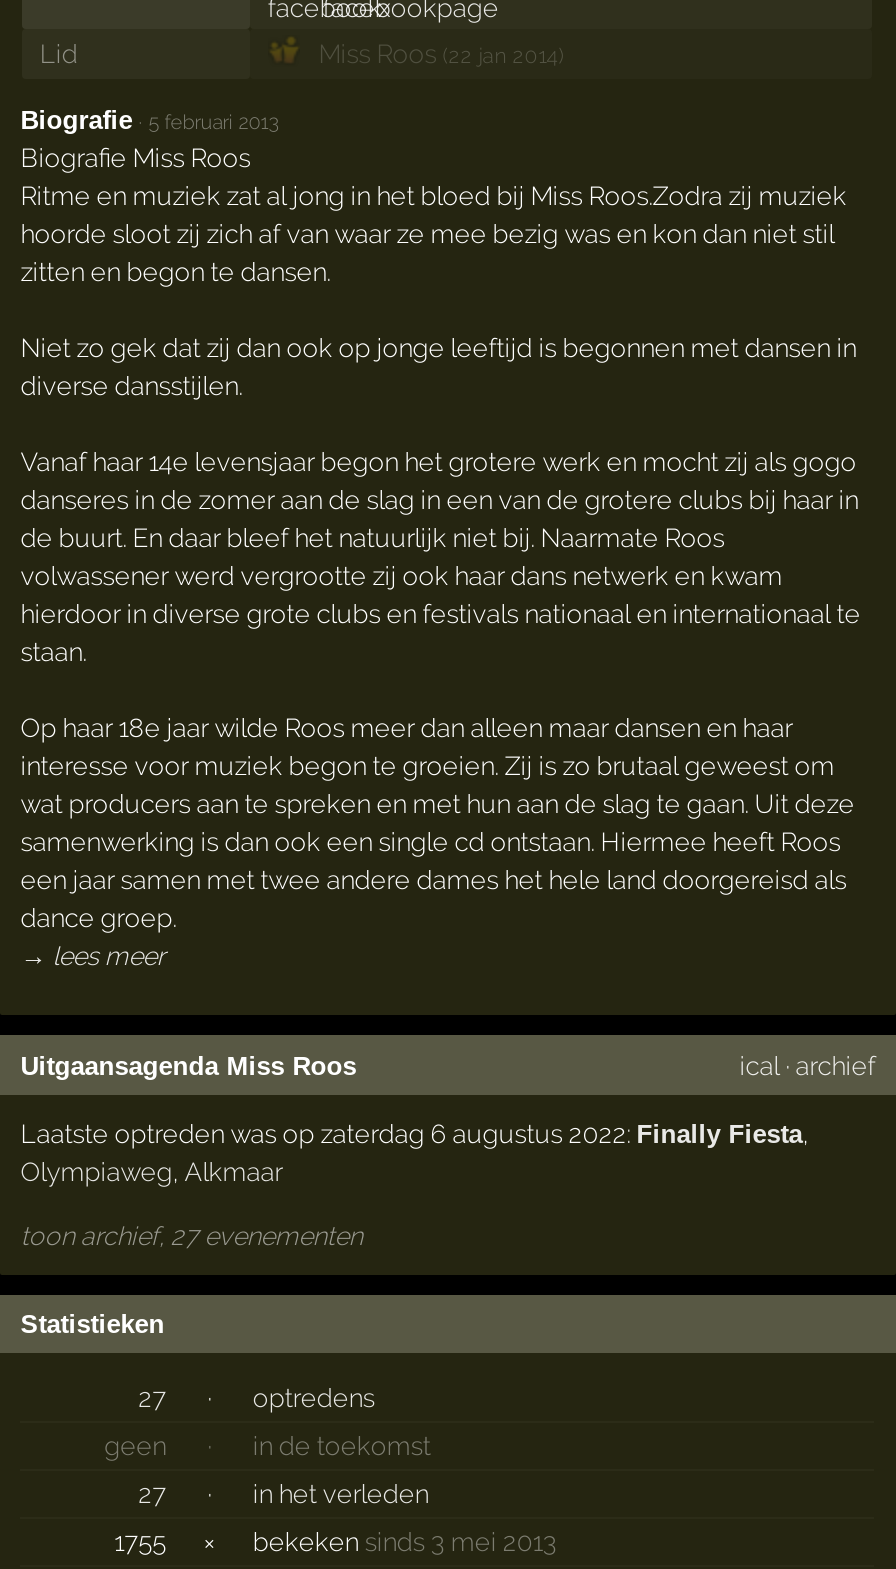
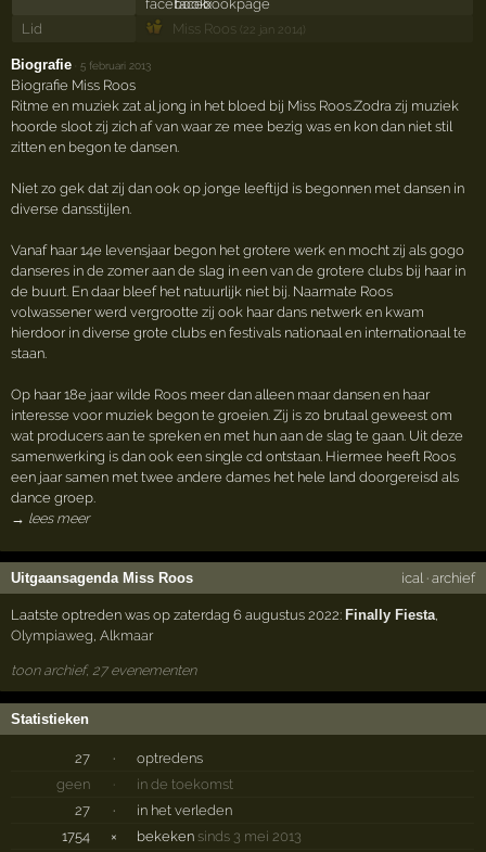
- 1755
+ 1754
